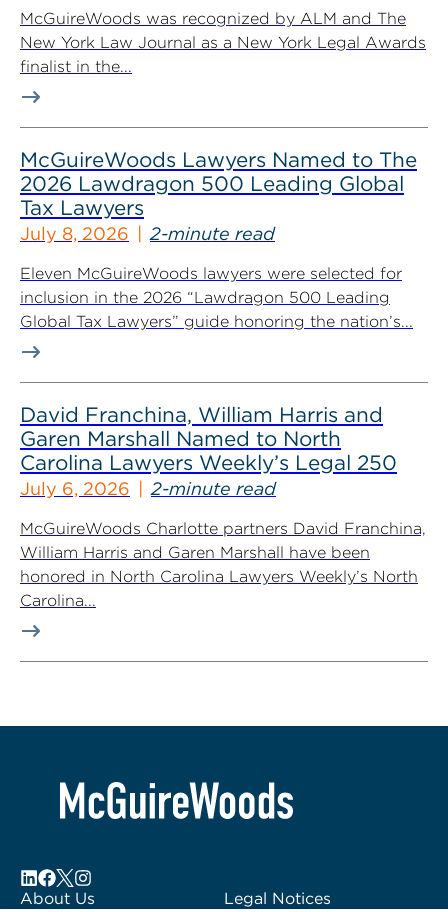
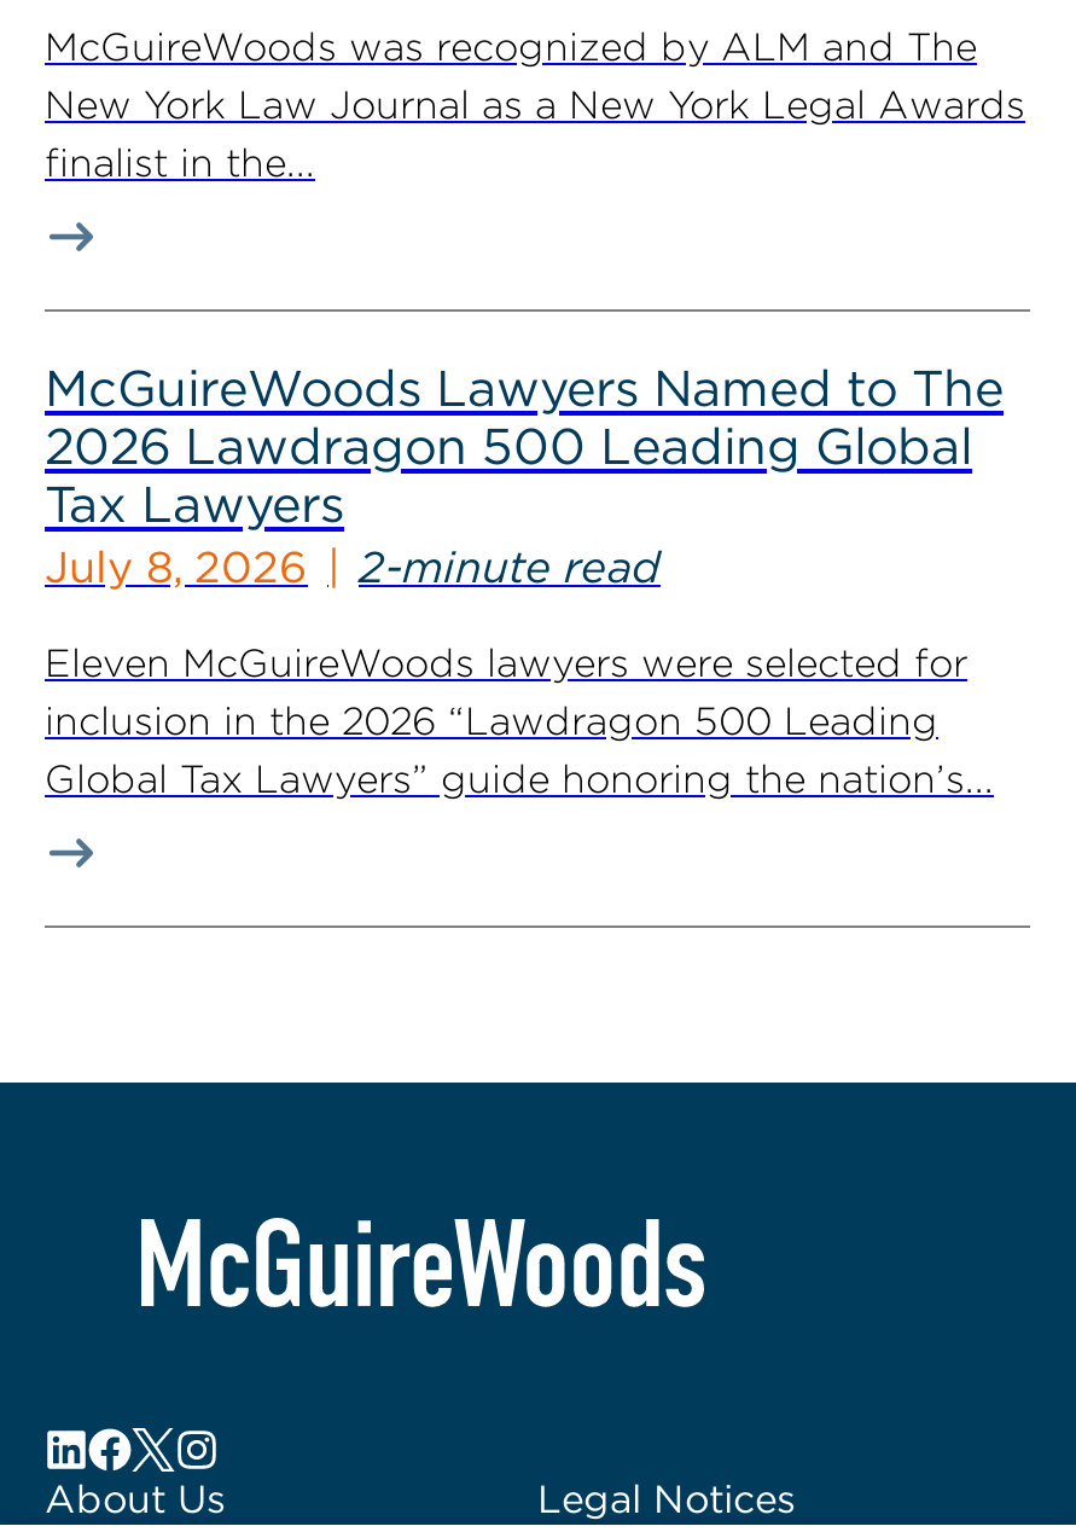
- David Franchina, William Harris and
- Garen Marshall Named to North
- Carolina Lawyers Weekly’s Legal 250
- July 6, 2026
- 2-minute read
- McGuireWoods Charlotte partners David Franchina,
- William Harris and Garen Marshall have been
- honored in North Carolina Lawyers Weekly’s North
- Carolina...
